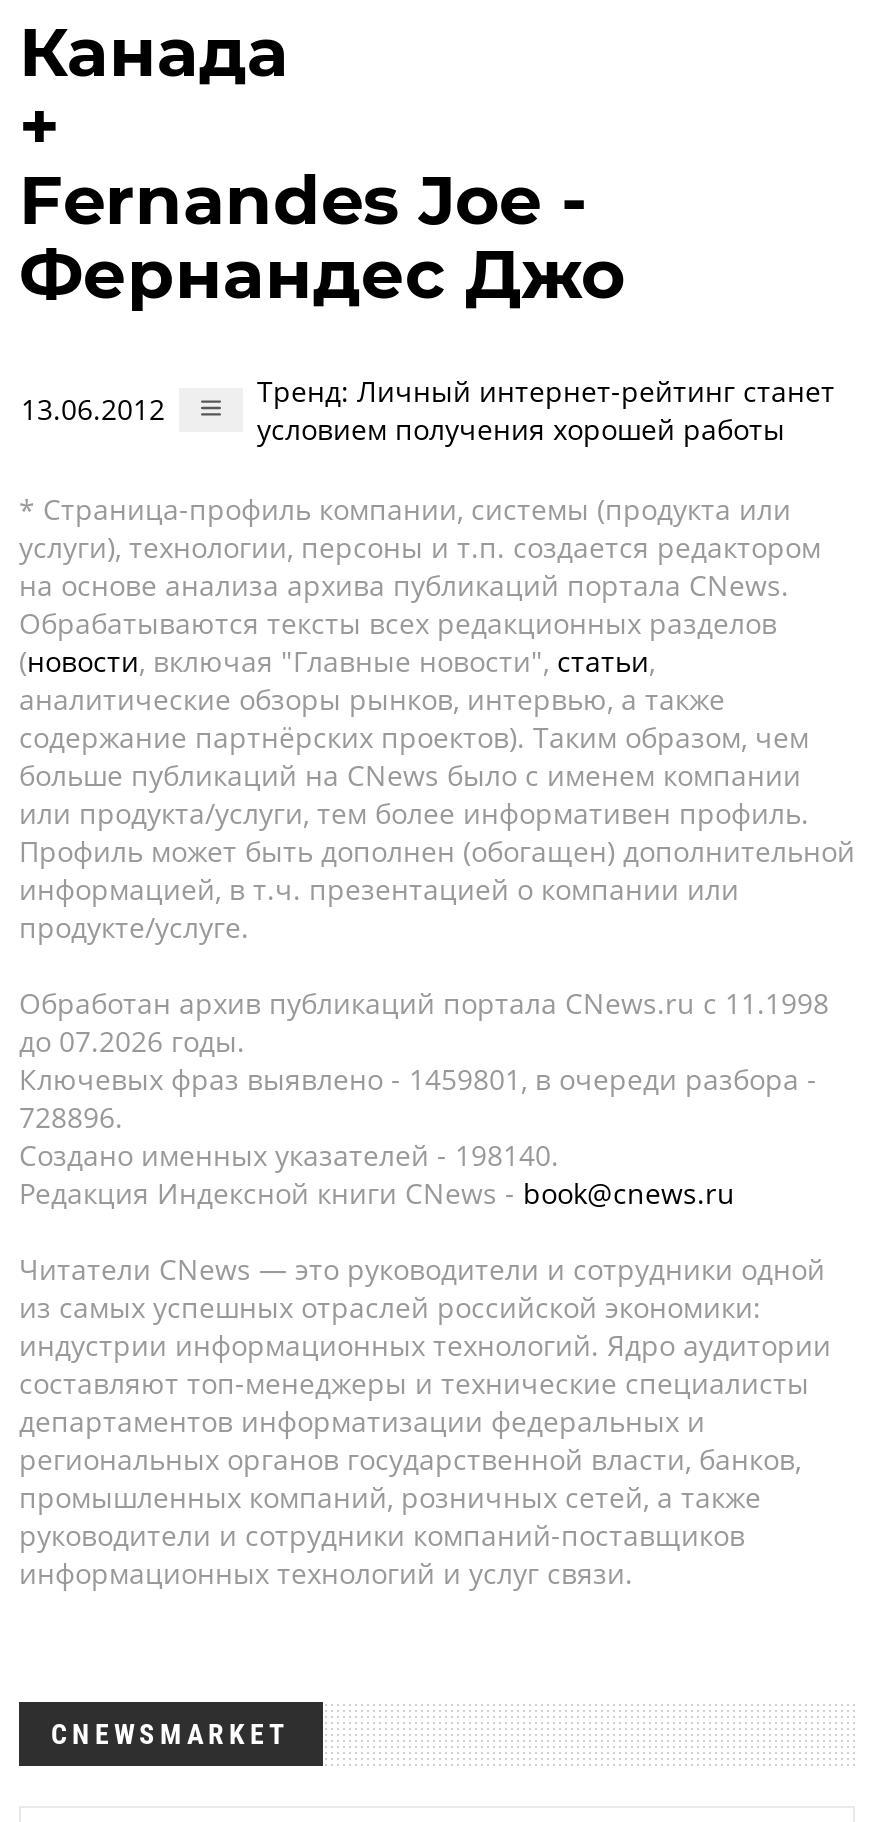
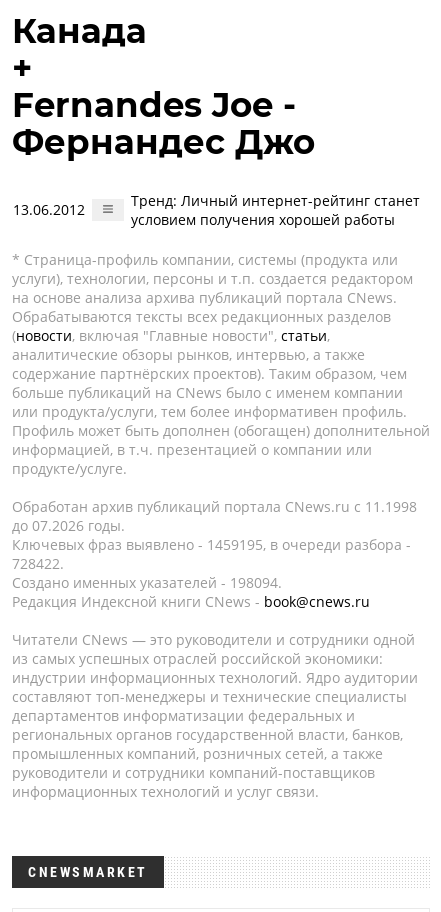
- Ключевых фраз выявлено - 1459801, в очереди разбора -
+ Ключевых фраз выявлено - 1459195, в очереди разбора -

- 728896.
+ 728422.

- Создано именных указателей - 198140.
+ Создано именных указателей - 198094.
